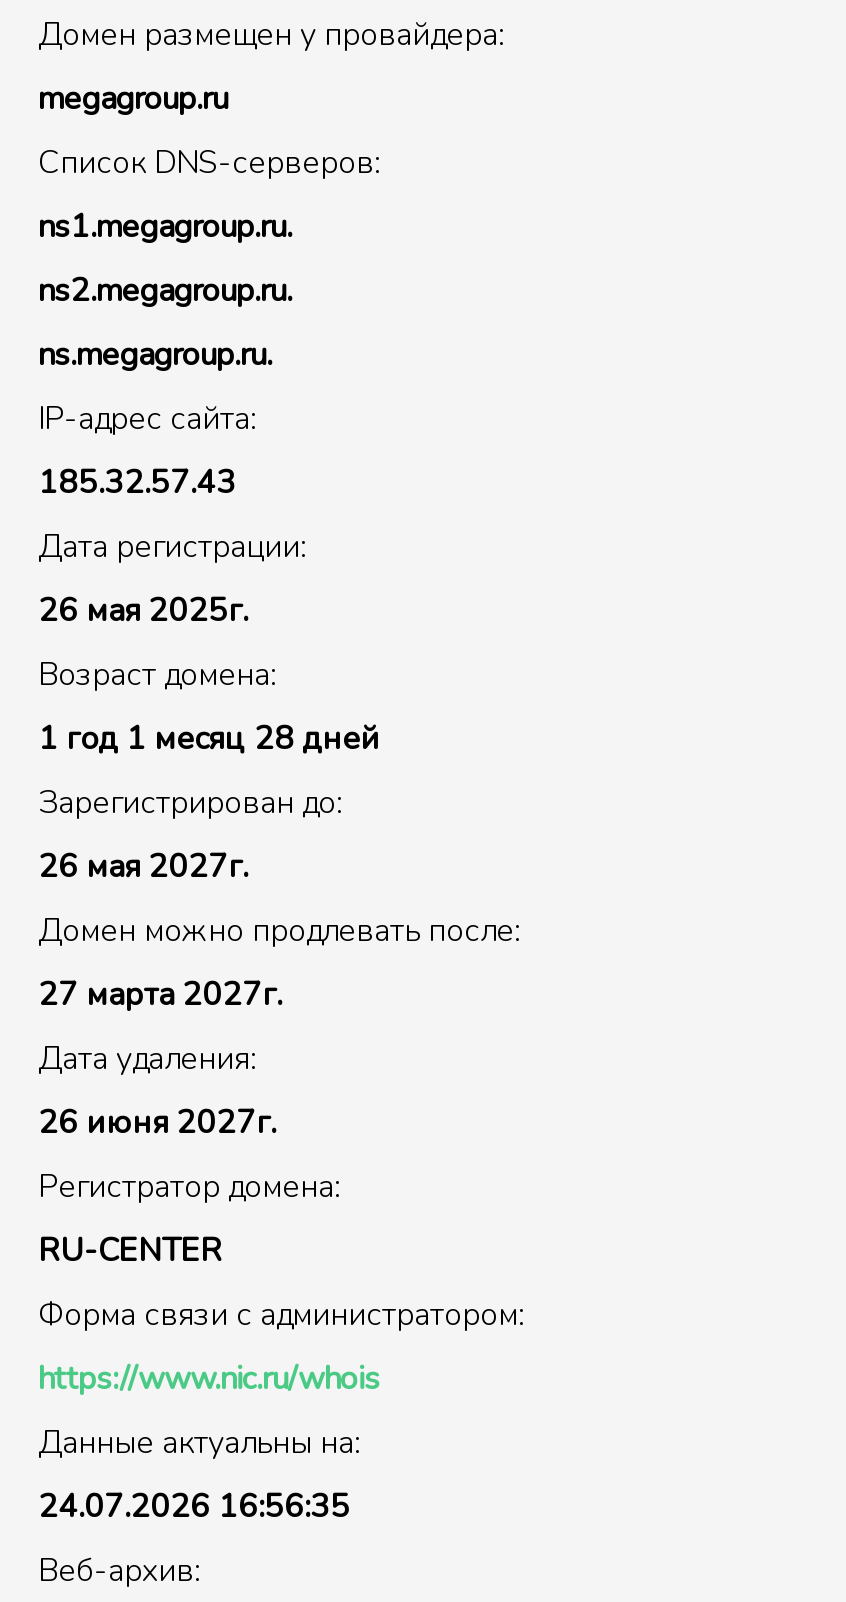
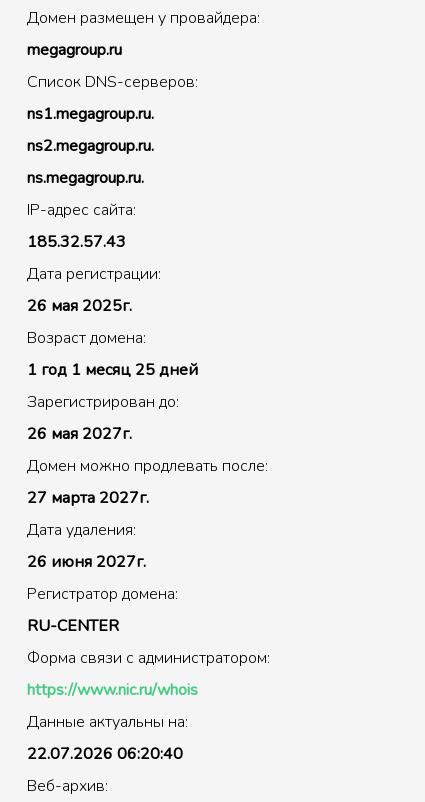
- 1 год 1 месяц 28 дней
+ 1 год 1 месяц 25 дней

- 24.07.2026 16:56:35
+ 22.07.2026 06:20:40
